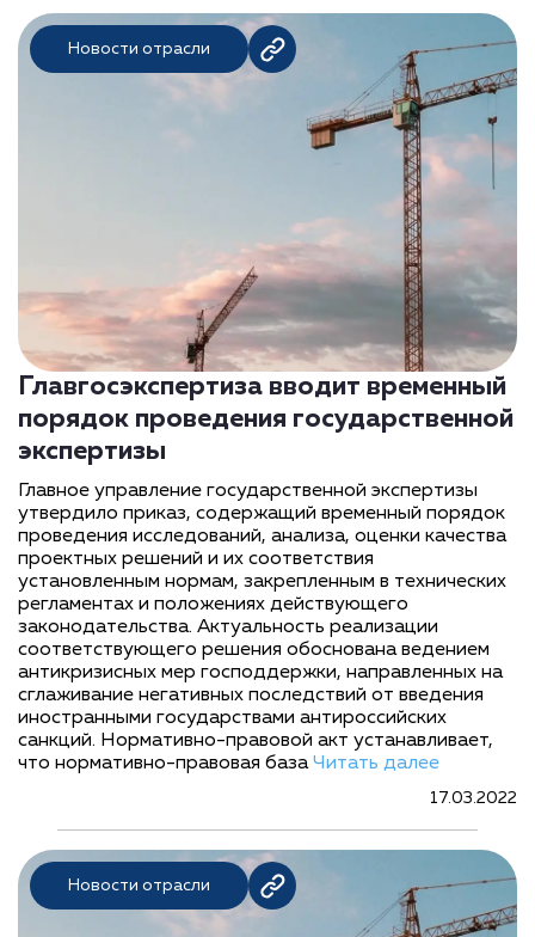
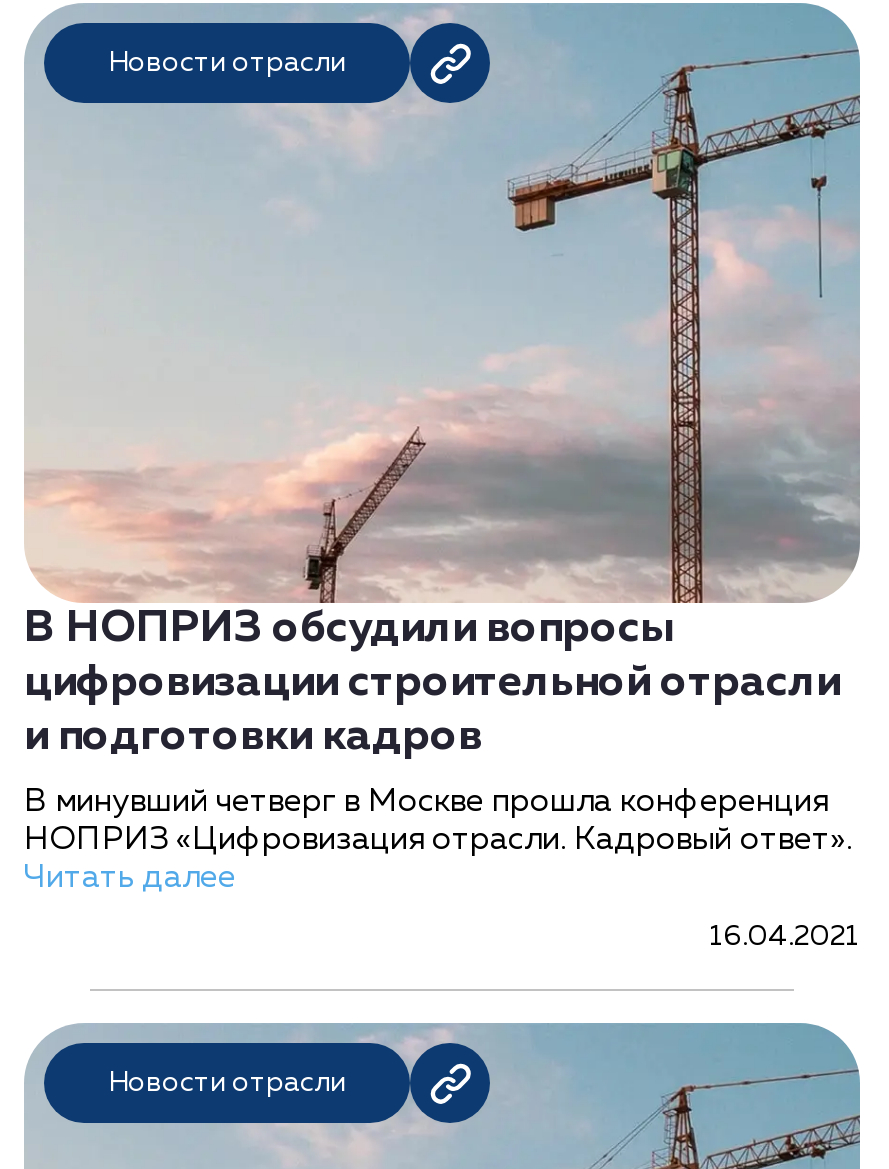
- Главгосэкспертиза вводит временный
- порядок проведения государственной
- экспертизы
+ В НОПРИЗ обсудили вопросы
+ цифровизации строительной отрасли
+ и подготовки кадров

- Главное управление государственной экспертизы
- утвердило приказ, содержащий временный порядок
- проведения исследований, анализа, оценки качества
- проектных решений и их соответствия
- установленным нормам, закрепленным в технических
- регламентах и положениях действующего
- законодательства. Актуальность реализации
- соответствующего решения обоснована ведением
- антикризисных мер господдержки, направленных на
- сглаживание негативных последствий от введения
- иностранными государствами антироссийских
- санкций. Нормативно-правовой акт устанавливает,
- что нормативно-правовая база Читать далее
+ В минувший четверг в Москве прошла конференция
+ НОПРИЗ «Цифровизация отрасли. Кадровый ответ».
+ Читать далее

- 17.03.2022
+ 16.04.2021
